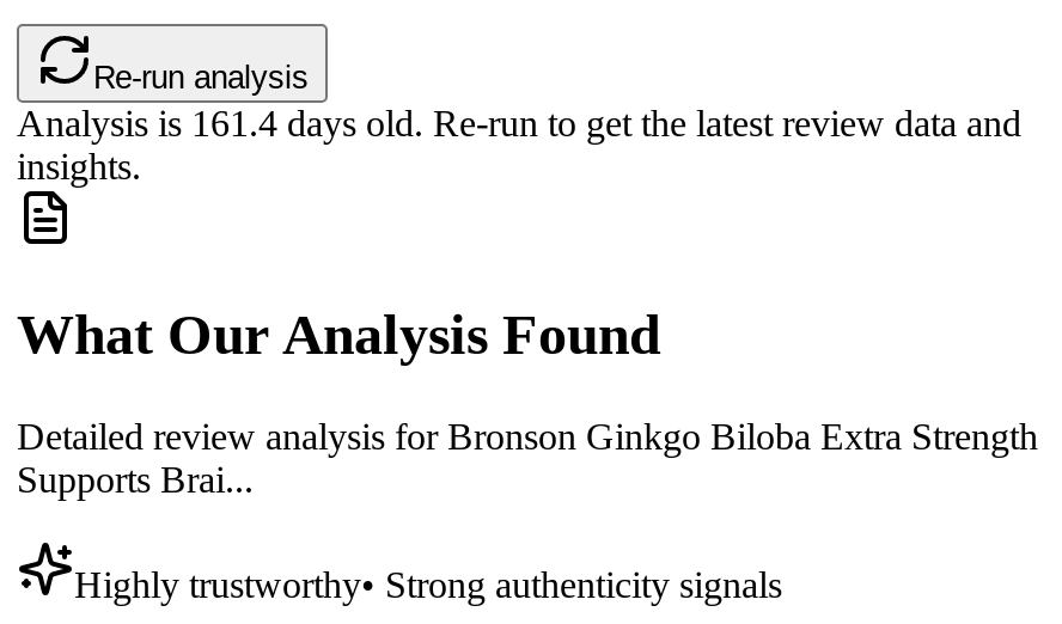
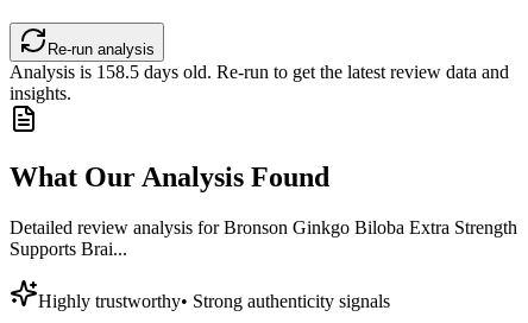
- Analysis is161.4days old. Re-run to get the latest review data and
+ Analysis is158.5days old. Re-run to get the latest review data and
